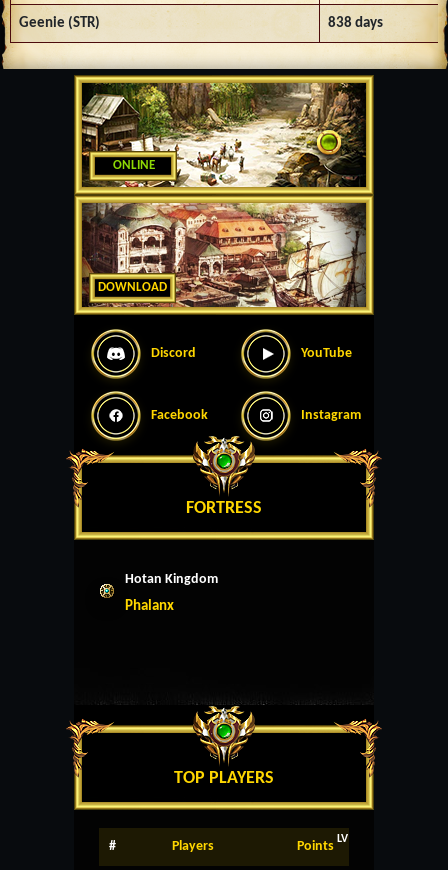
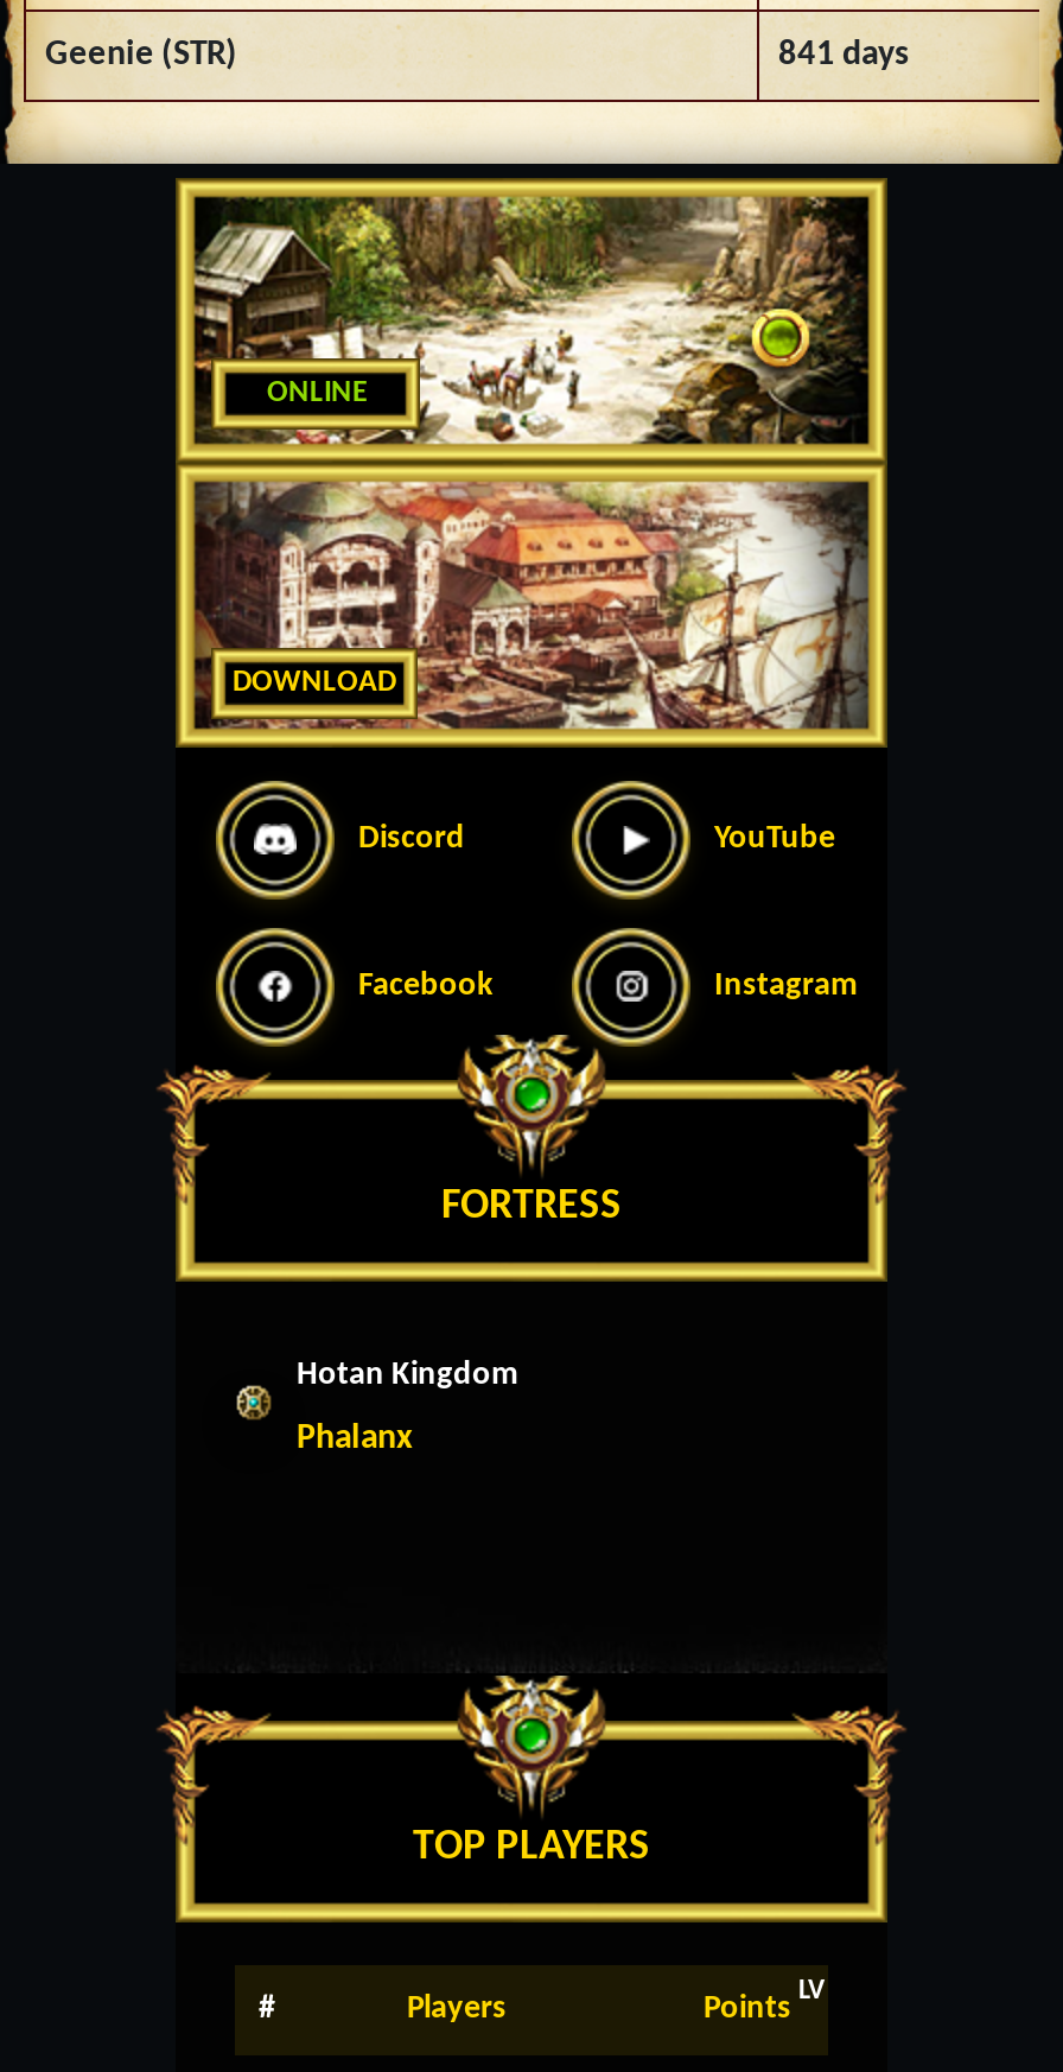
- 838 days
+ 841 days
